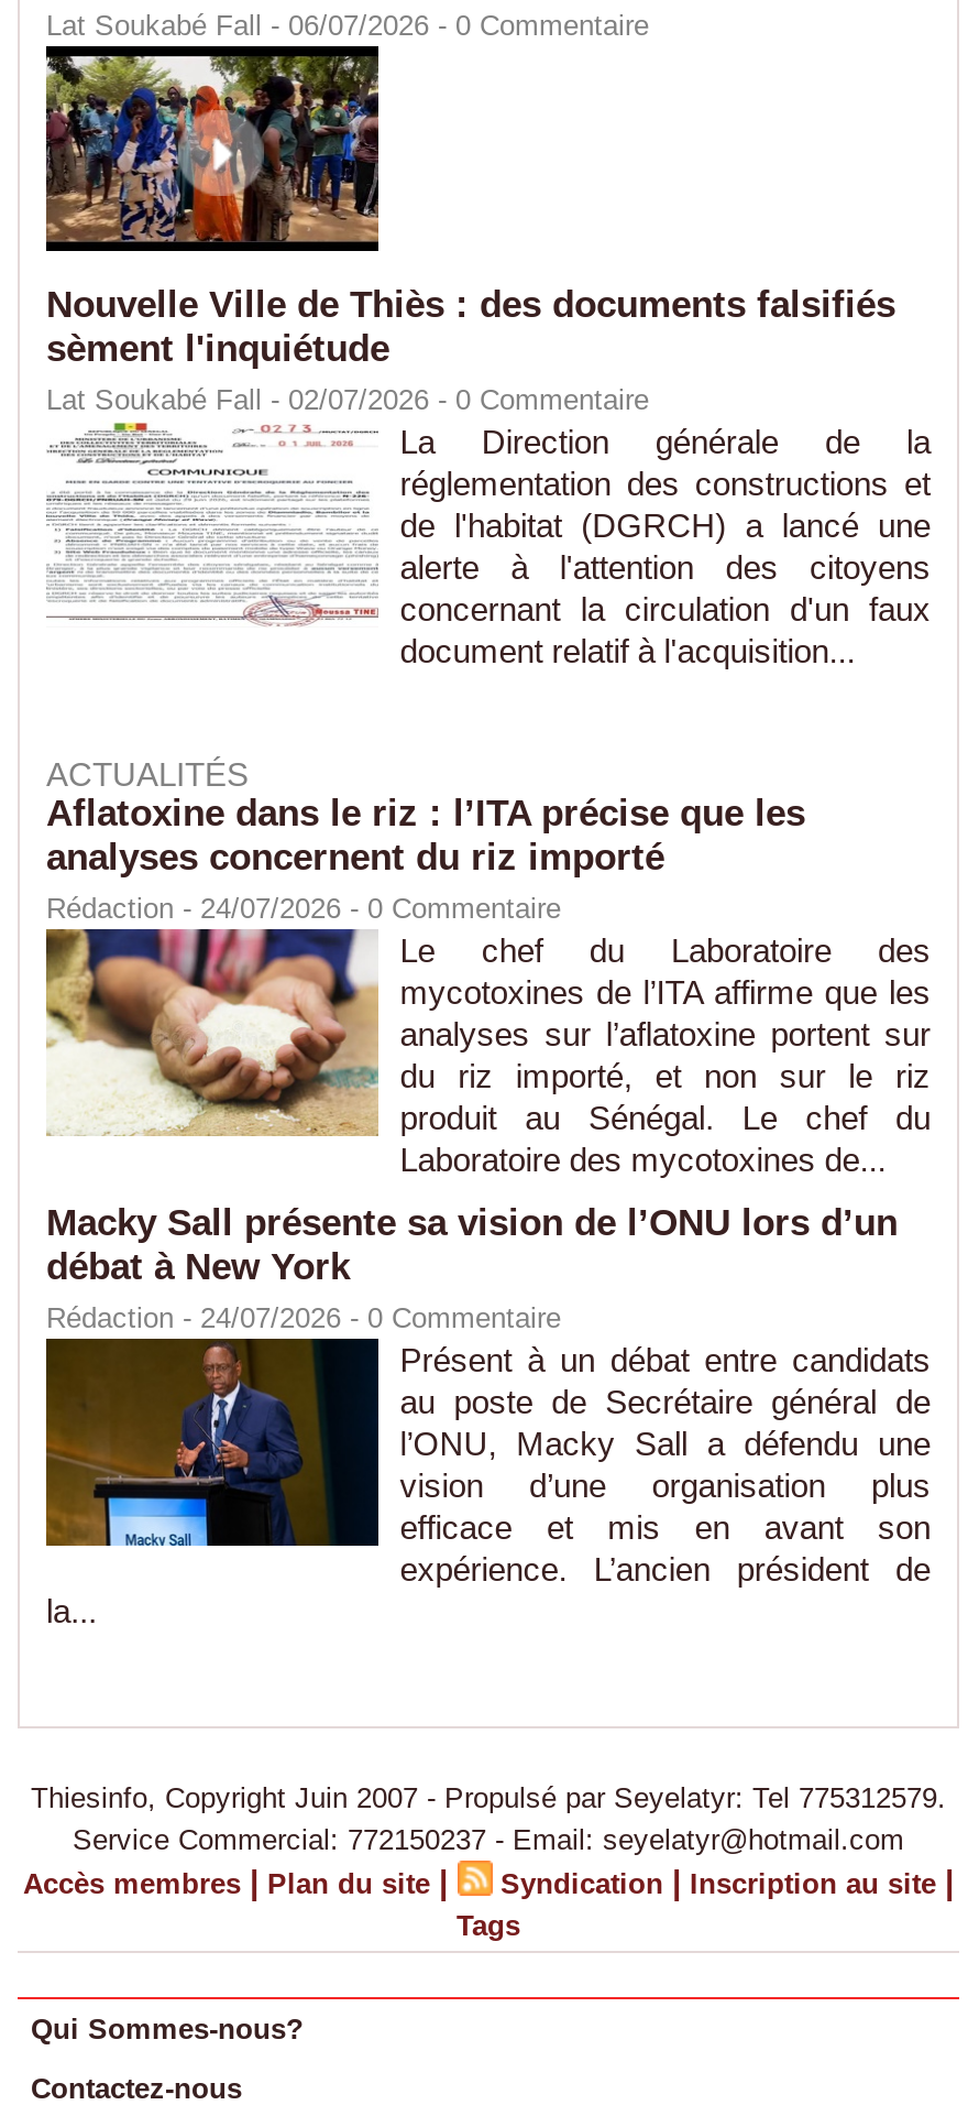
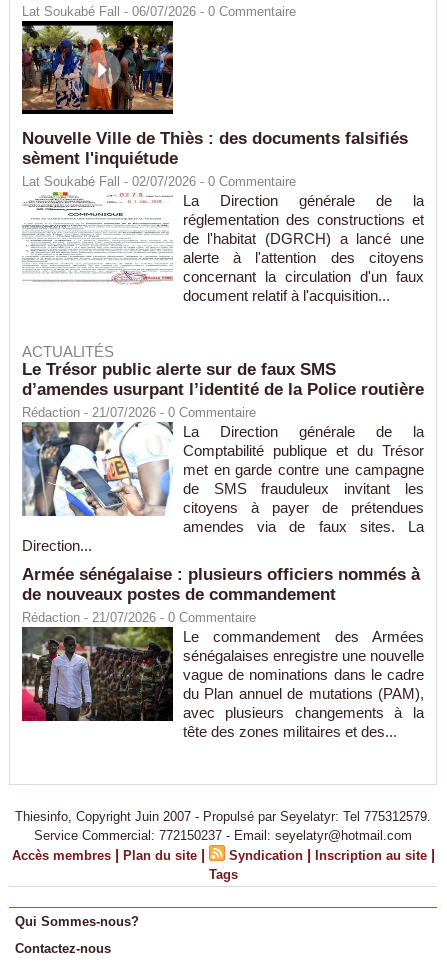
- [image]
- Aflatoxine dans le riz : l’ITA précise que les
- analyses concernent du riz importé
- Rédaction - 24/07/2026 - 0 Commentaire
- Le chef du Laboratoire des
- mycotoxines de l’ITA affirme que les
- analyses sur l’aflatoxine portent sur
- du riz importé, et non sur le riz
- produit au Sénégal. Le chef du
- Laboratoire des mycotoxines de...
+ [image]
+ Le Trésor public alerte sur de faux SMS
+ d’amendes usurpant l’identité de la Police routière
+ Rédaction - 21/07/2026 - 0 Commentaire
+ La Direction générale de la
+ Comptabilité publique et du Trésor
+ met en garde contre une campagne
+ de SMS frauduleux invitant les
+ citoyens à payer de prétendues
+ amendes via de faux sites. La
+ Direction...

- [image]
- Macky Sall présente sa vision de l’ONU lors d’un
- débat à New York
- Rédaction - 24/07/2026 - 0 Commentaire
- Présent à un débat entre candidats
- au poste de Secrétaire général de
- l’ONU, Macky Sall a défendu une
- vision d’une organisation plus
- efficace et mis en avant son
- expérience. L’ancien président de
- la...
+ [image]
+ Armée sénégalaise : plusieurs officiers nommés à
+ de nouveaux postes de commandement
+ Rédaction - 21/07/2026 - 0 Commentaire
+ Le commandement des Armées
+ sénégalaises enregistre une nouvelle
+ vague de nominations dans le cadre
+ du Plan annuel de mutations (PAM),
+ avec plusieurs changements à la
+ tête des zones militaires et des...
